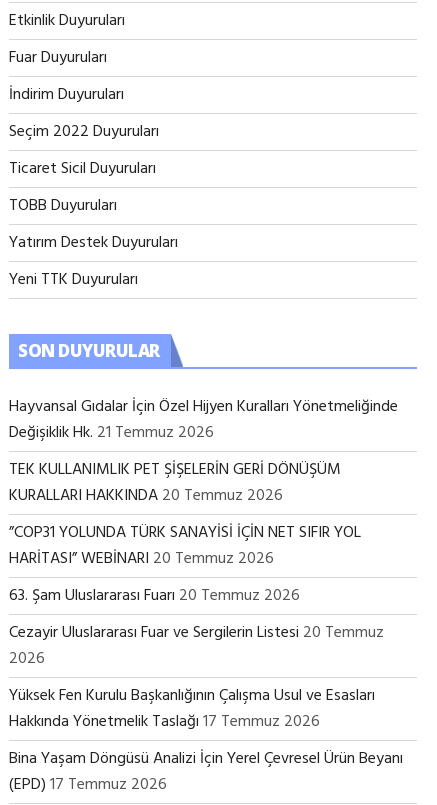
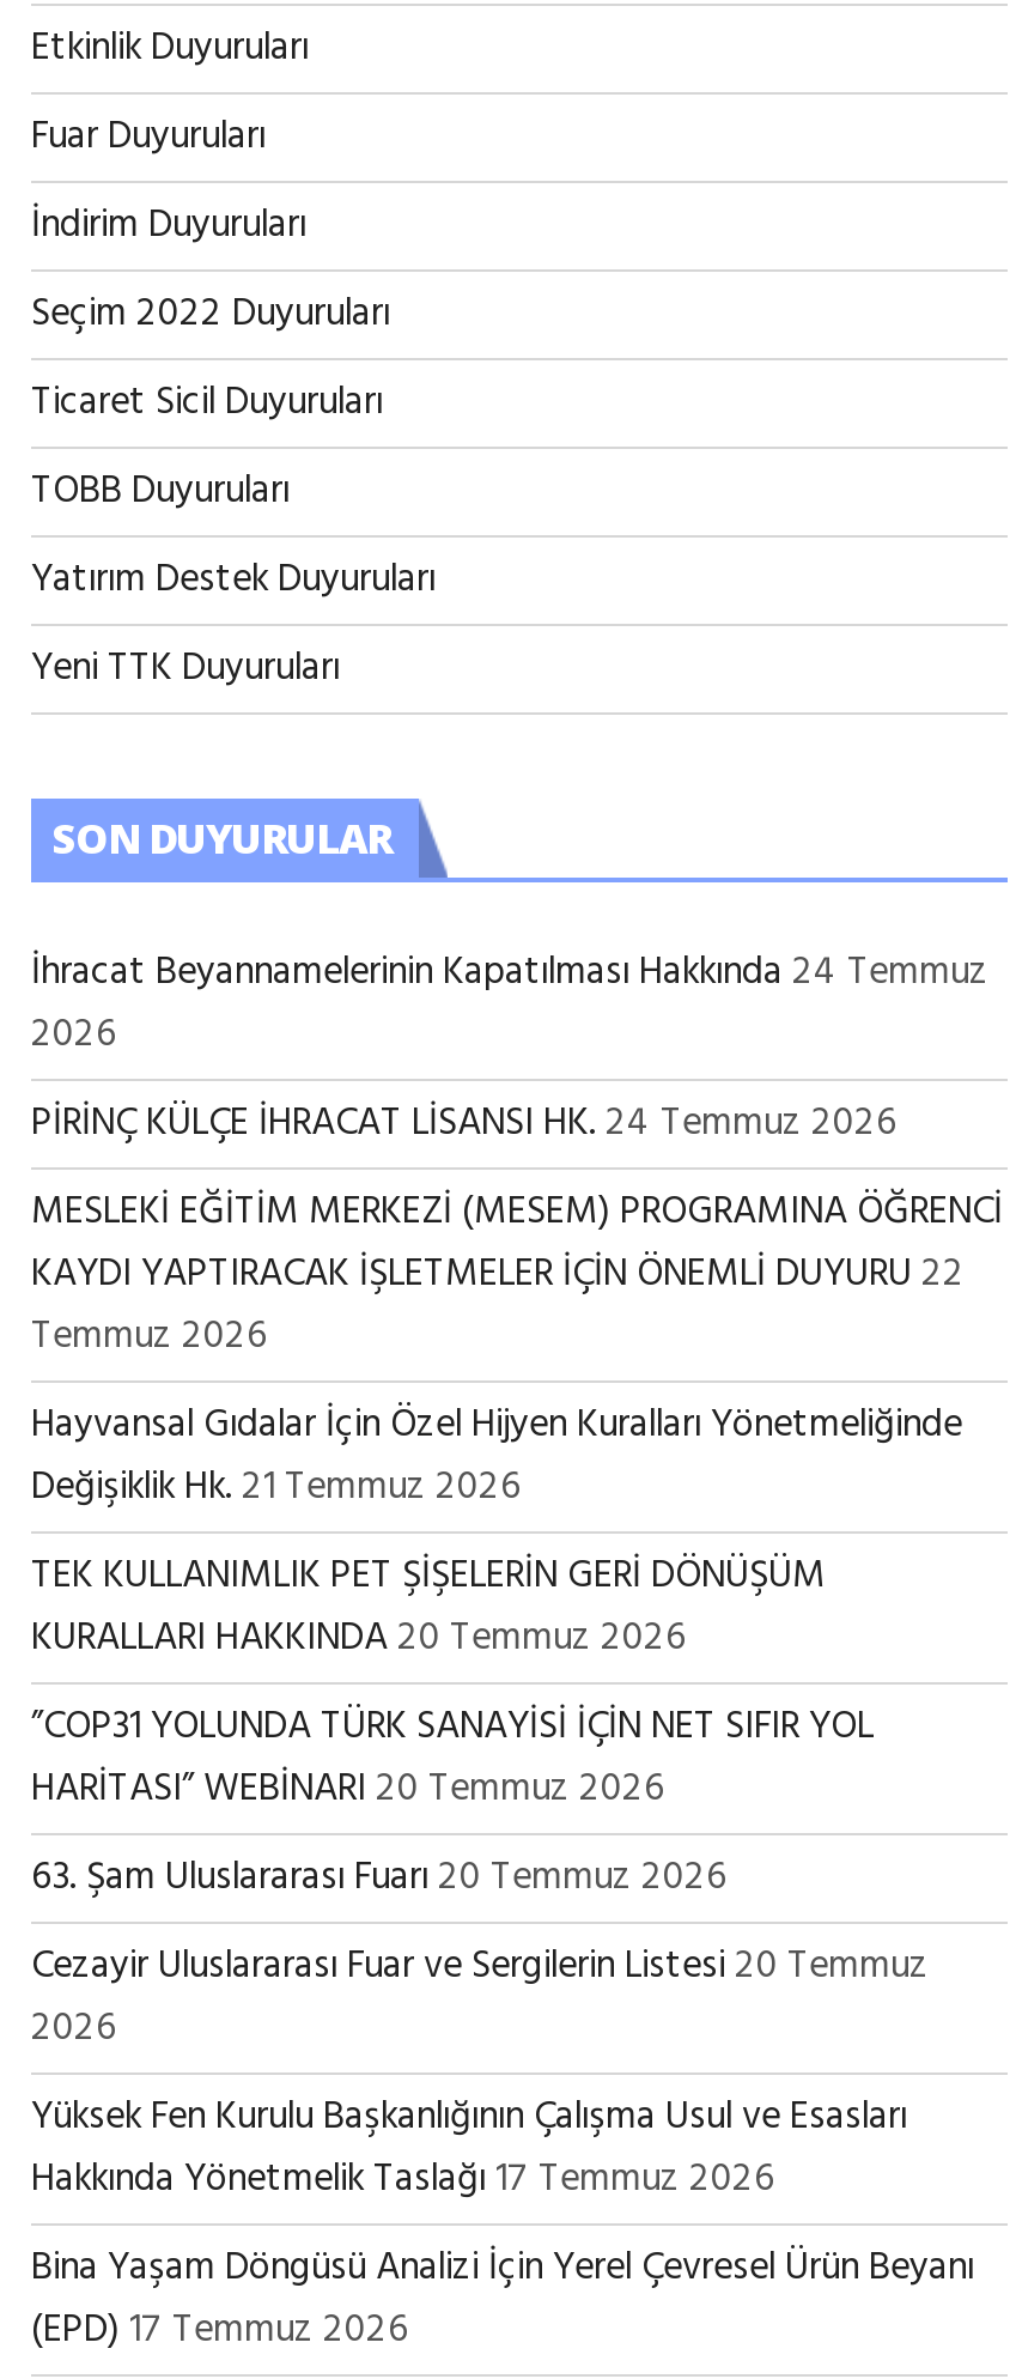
+ İhracat Beyannamelerinin Kapatılması Hakkında 24 Temmuz
+ 2026
+ PİRİNÇ KÜLÇE İHRACAT LİSANSI HK. 24 Temmuz 2026
+ MESLEKİ EĞİTİM MERKEZİ (MESEM) PROGRAMINA ÖĞRENCİ
+ KAYDI YAPTIRACAK İŞLETMELER İÇİN ÖNEMLİ DUYURU 22
+ Temmuz 2026
